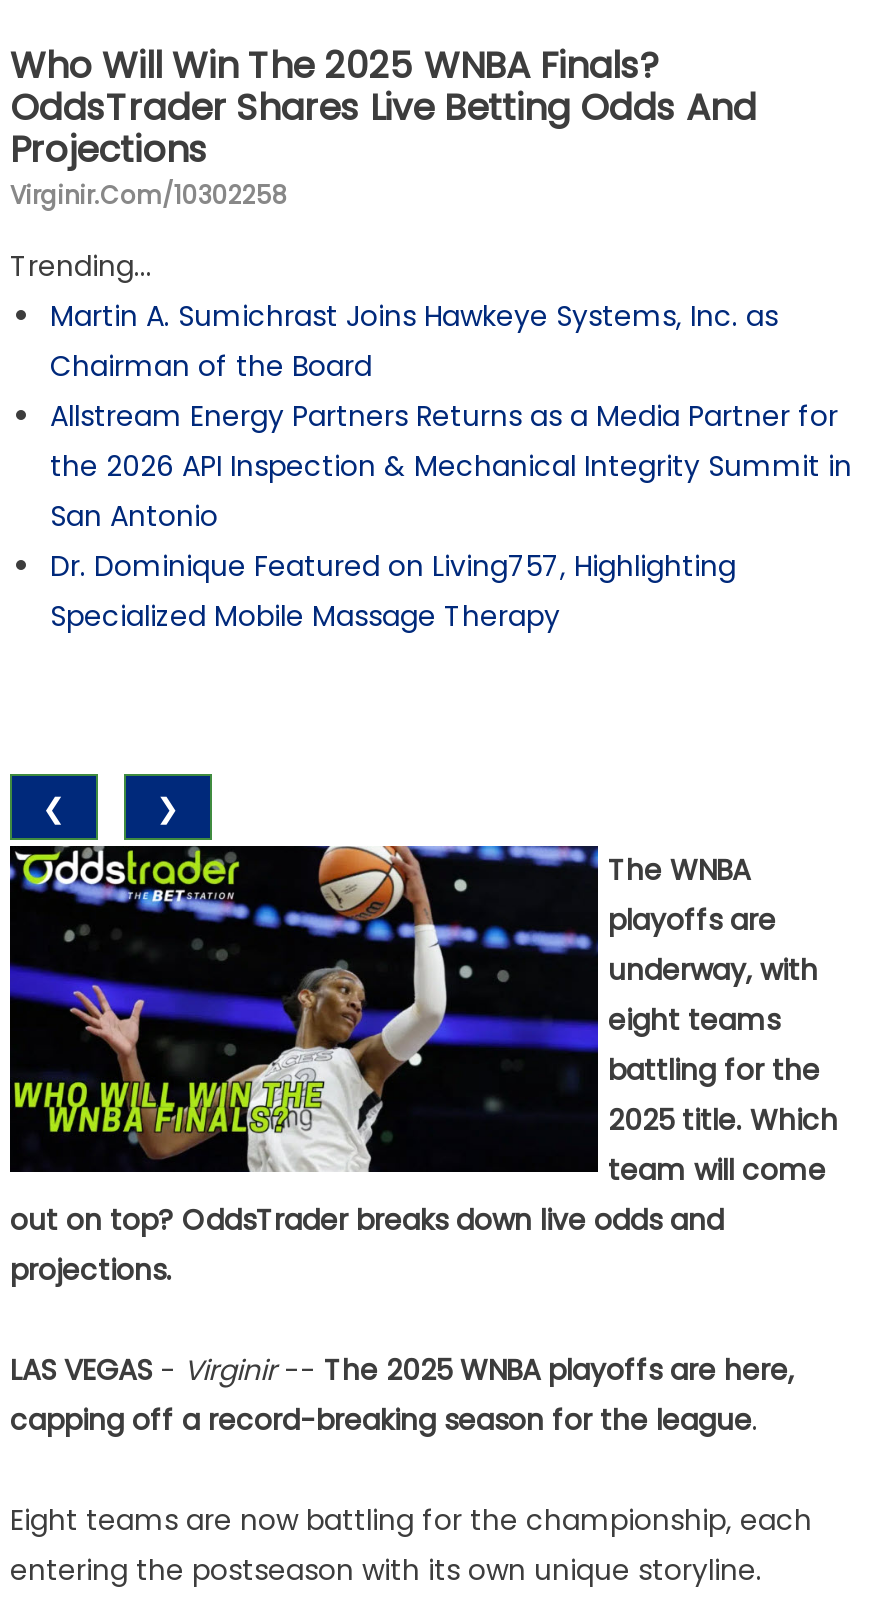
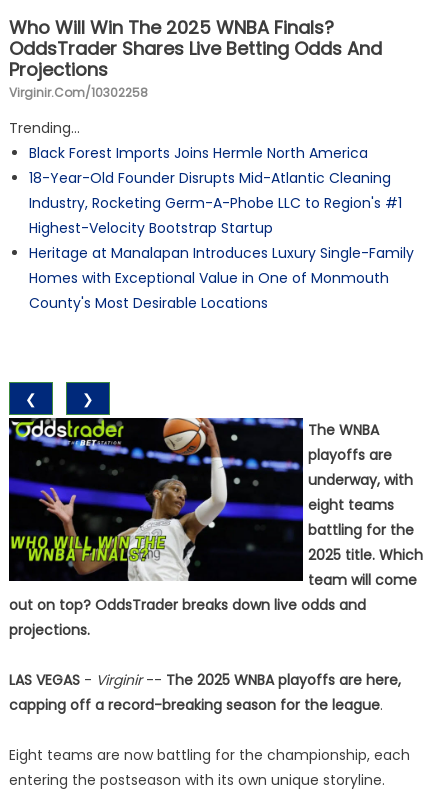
- Martin A. Sumichrast Joins Hawkeye Systems, Inc. as
- Chairman of the Board
- Allstream Energy Partners Returns as a Media Partner for
- the 2026 API Inspection & Mechanical Integrity Summit in
- San Antonio
- Dr. Dominique Featured on Living757, Highlighting
- Specialized Mobile Massage Therapy
+ Black Forest Imports Joins Hermle North America
+ 18-Year-Old Founder Disrupts Mid-Atlantic Cleaning
+ Industry, Rocketing Germ-A-Phobe LLC to Region's #1
+ Highest-Velocity Bootstrap Startup
+ Heritage at Manalapan Introduces Luxury Single-Family
+ Homes with Exceptional Value in One of Monmouth
+ County's Most Desirable Locations
